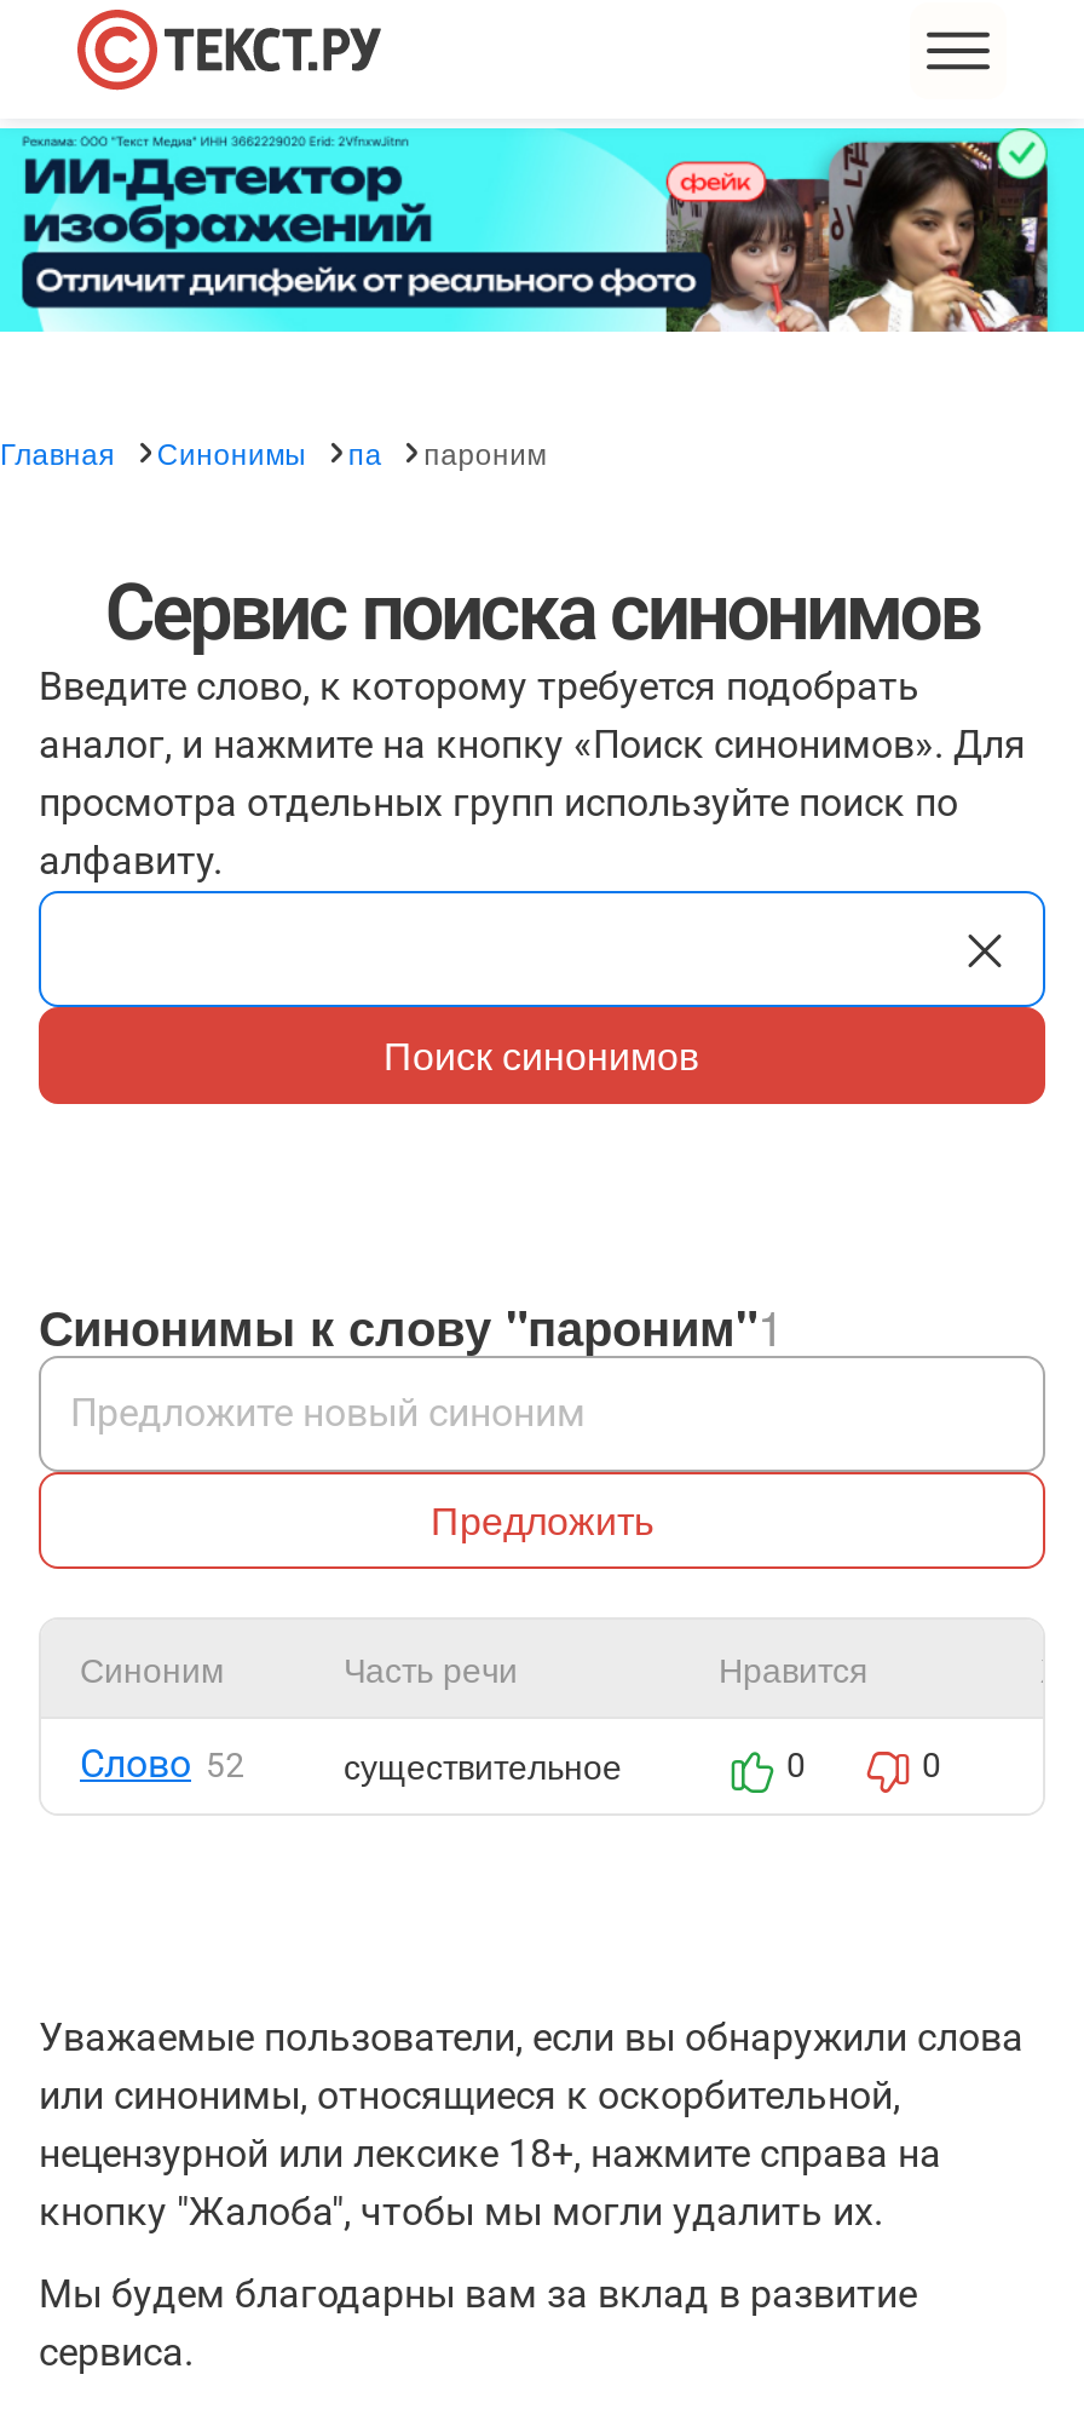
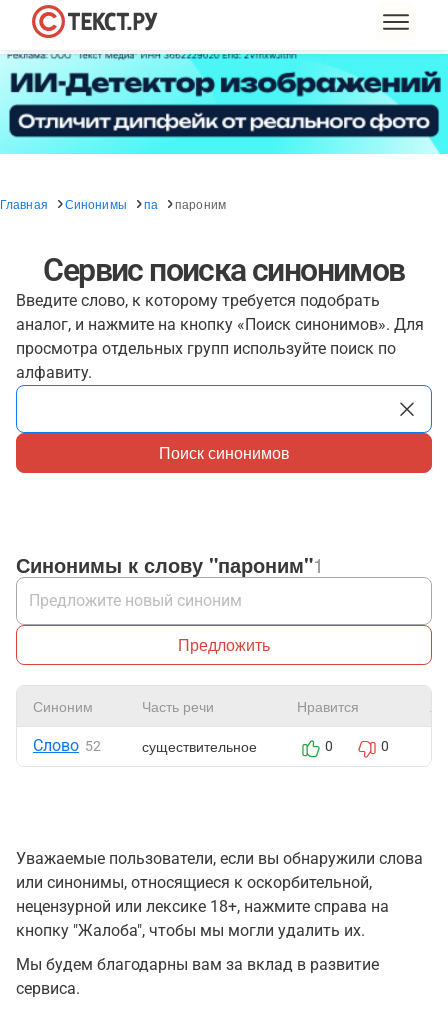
- [image]
+ [image]
